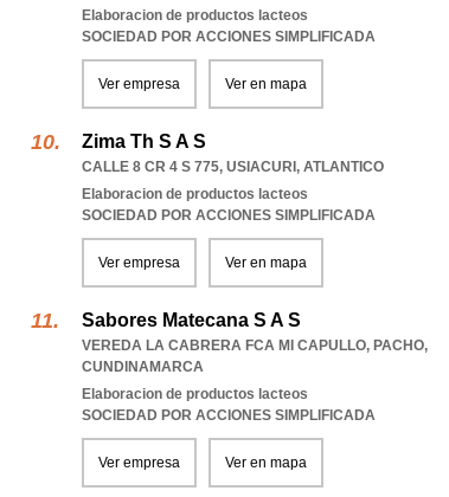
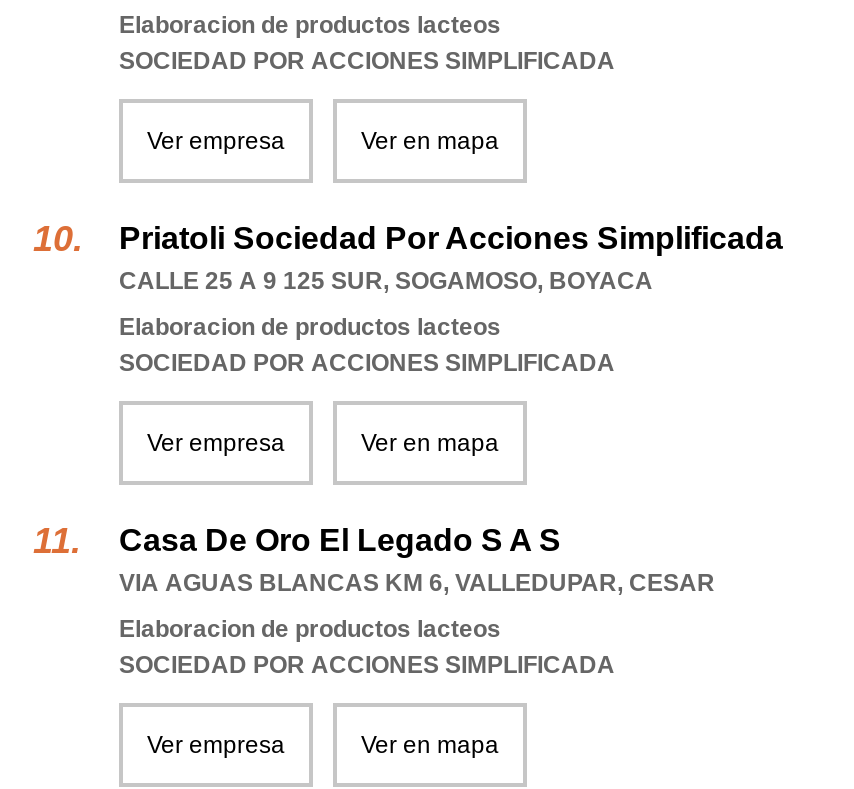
- Zima Th S A S
- CALLE 8 CR 4 S 775, USIACURI, ATLANTICO
+ Priatoli Sociedad Por Acciones Simplificada
+ CALLE 25 A 9 125 SUR, SOGAMOSO, BOYACA

- Sabores Matecana S A S
- VEREDA LA CABRERA FCA MI CAPULLO, PACHO,
- CUNDINAMARCA
+ Casa De Oro El Legado S A S
+ VIA AGUAS BLANCAS KM 6, VALLEDUPAR, CESAR
